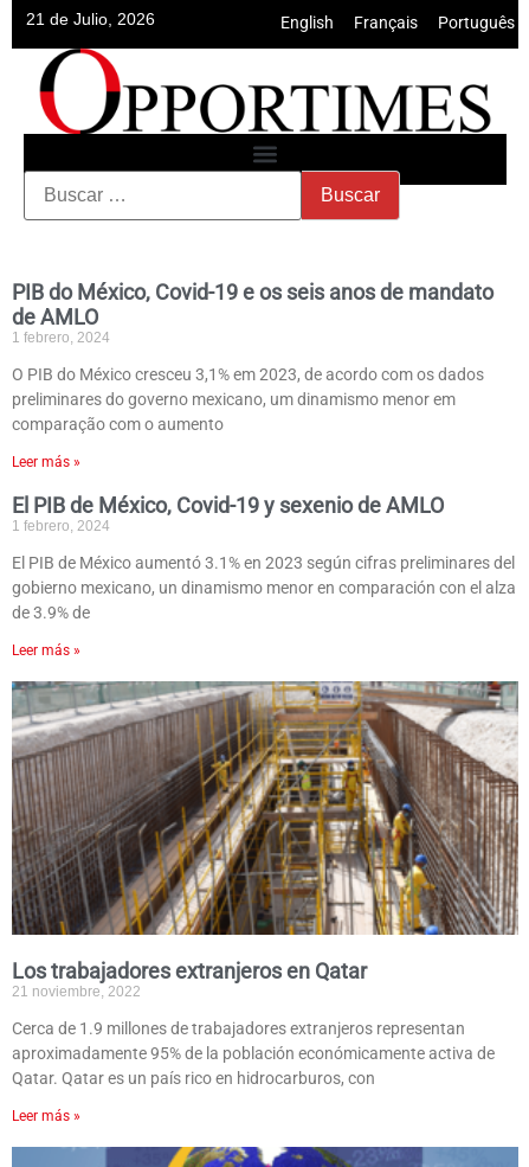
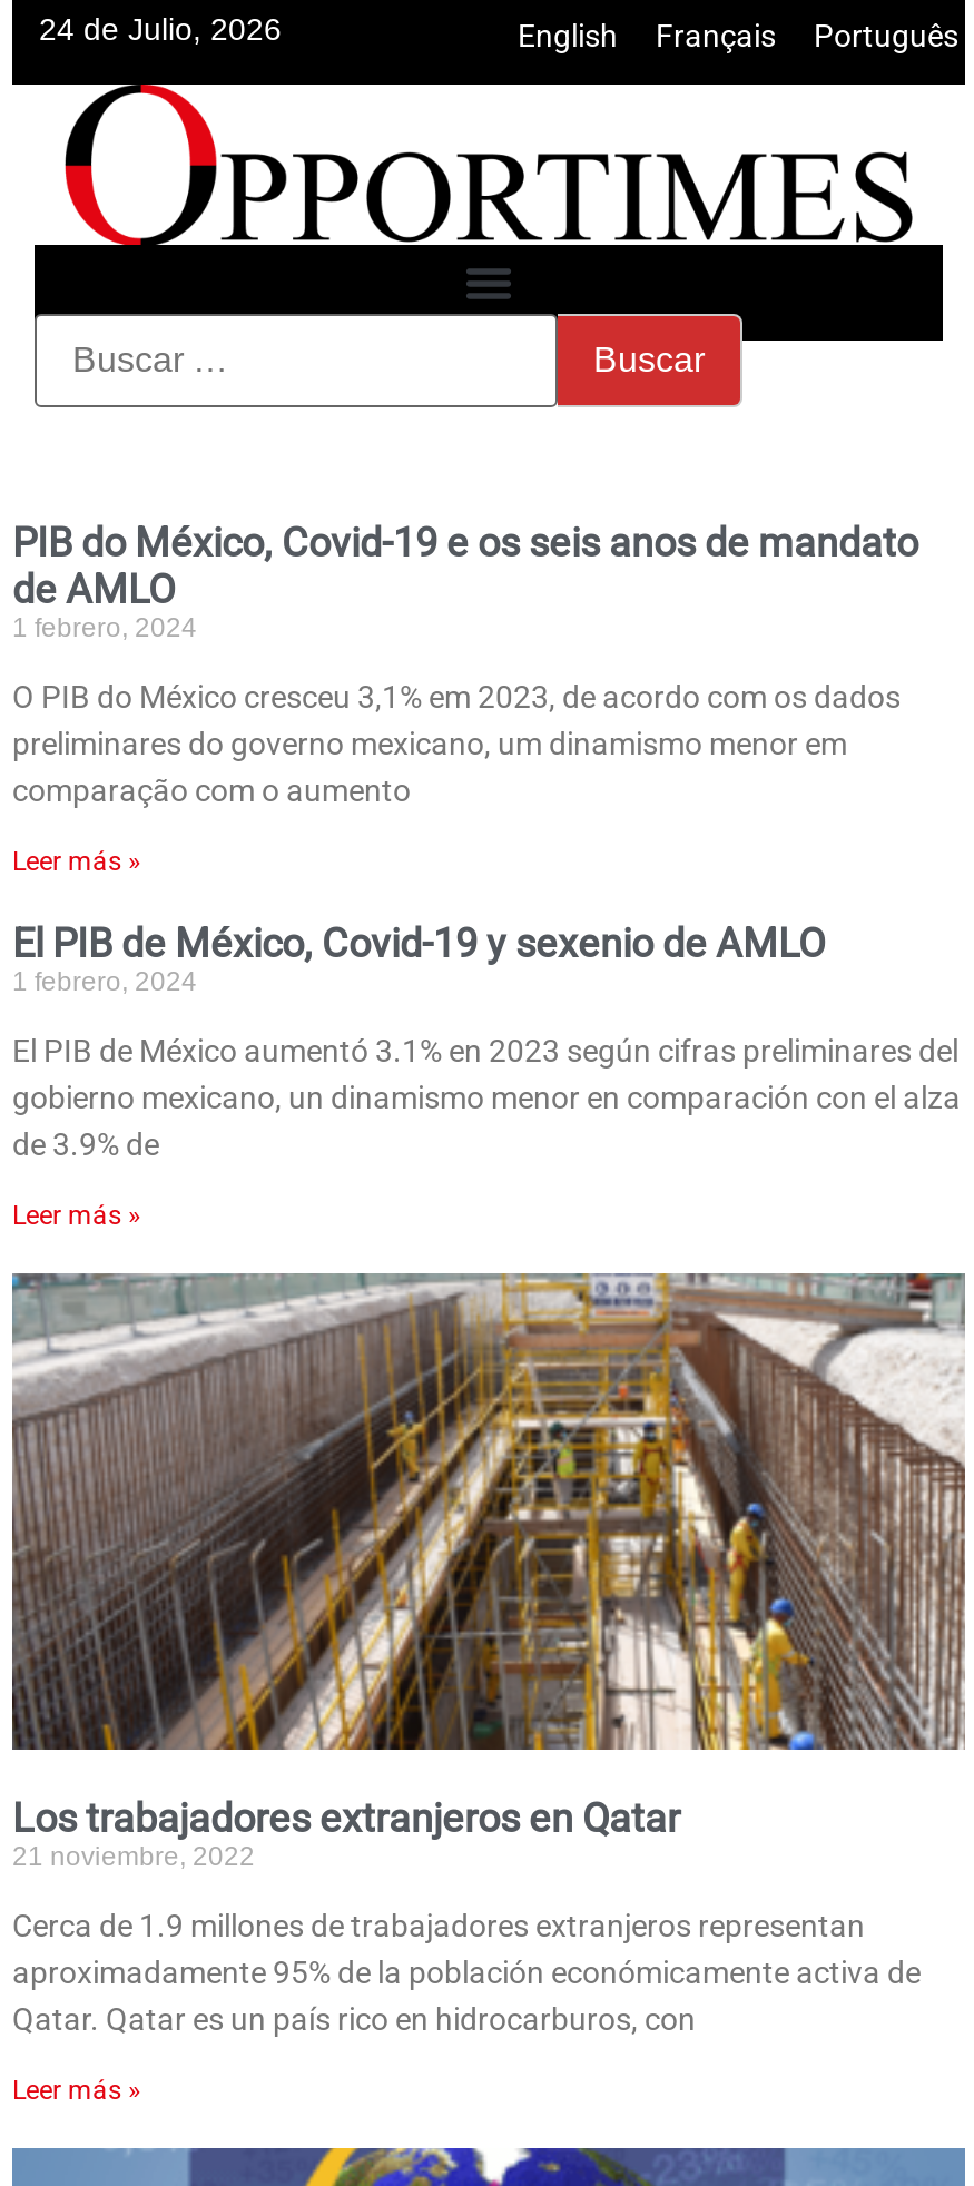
- 21 de Julio, 2026
+ 24 de Julio, 2026
